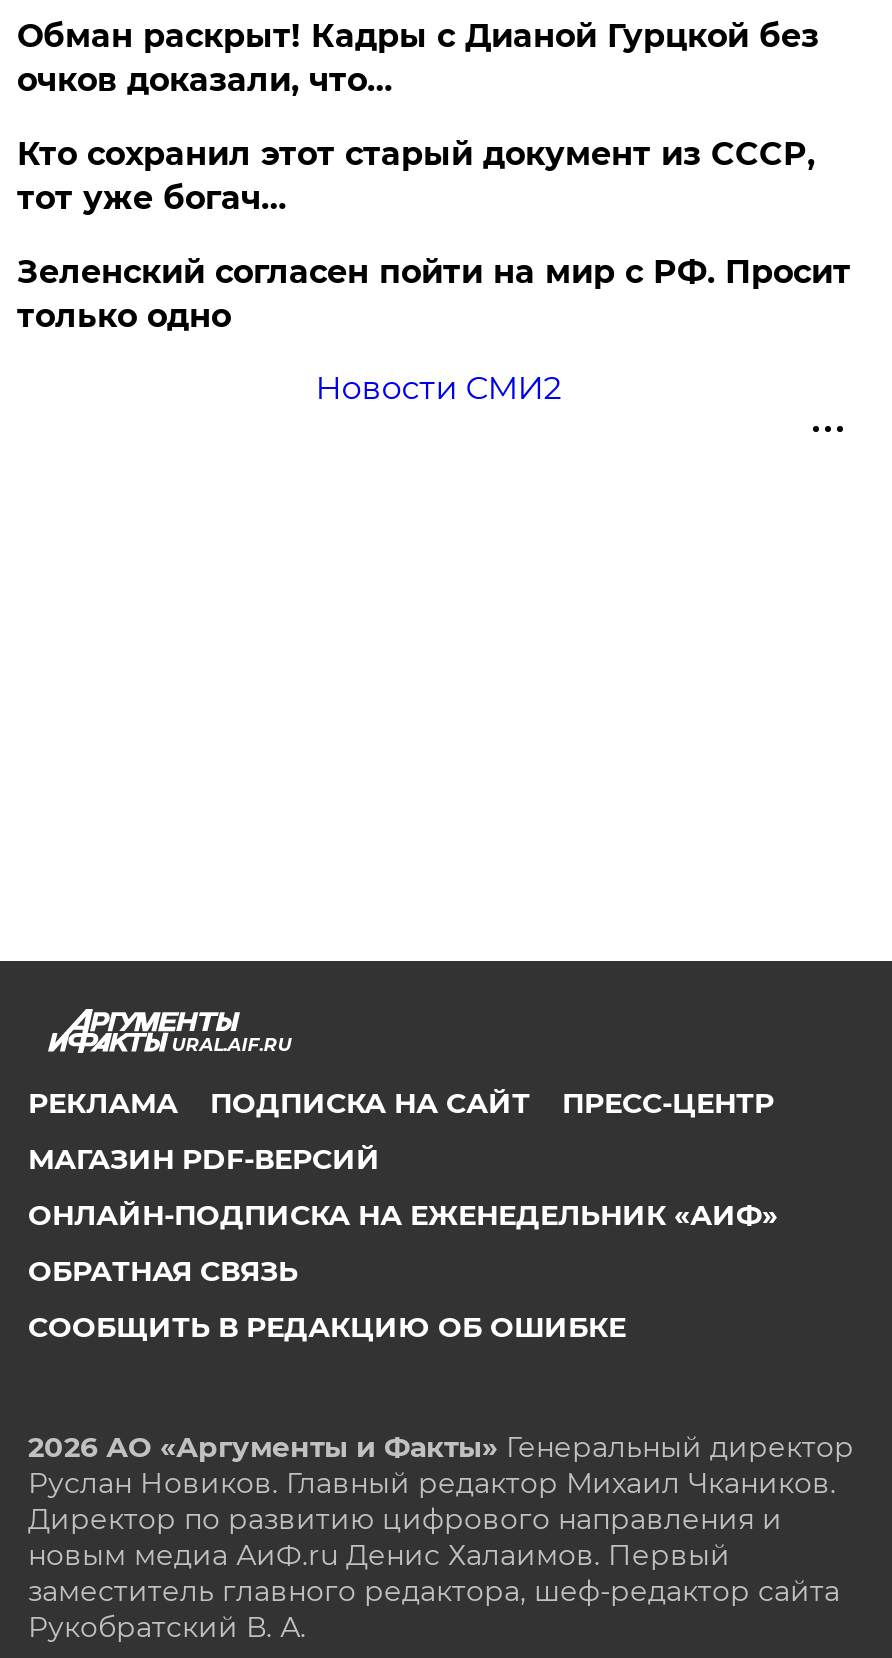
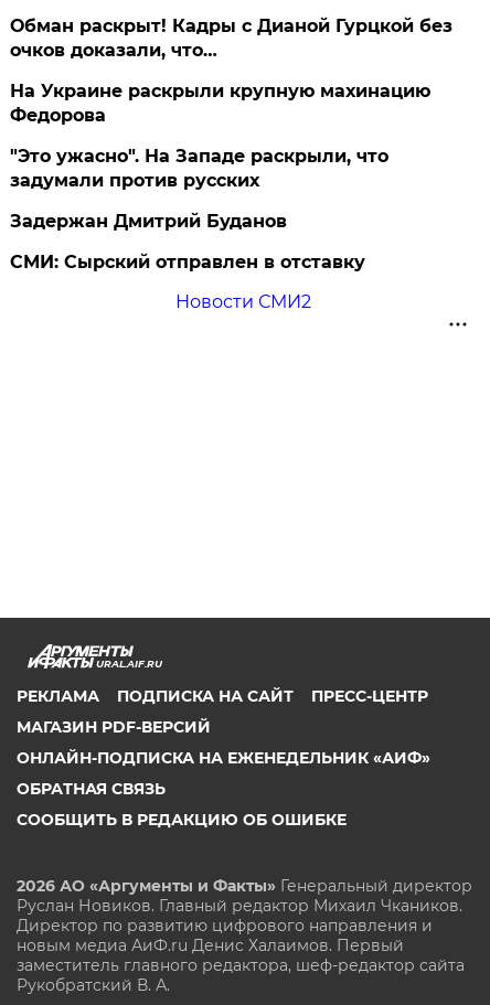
- Кто сохранил этот старый документ из СССР,
- тот уже богач…
- Зеленский согласен пойти на мир с РФ. Просит
- только одно
+ На Украине раскрыли крупную махинацию
+ Федорова
+ "Это ужасно". На Западе раскрыли, что
+ задумали против русских
+ Задержан Дмитрий Буданов
+ СМИ: Сырский отправлен в отставку
